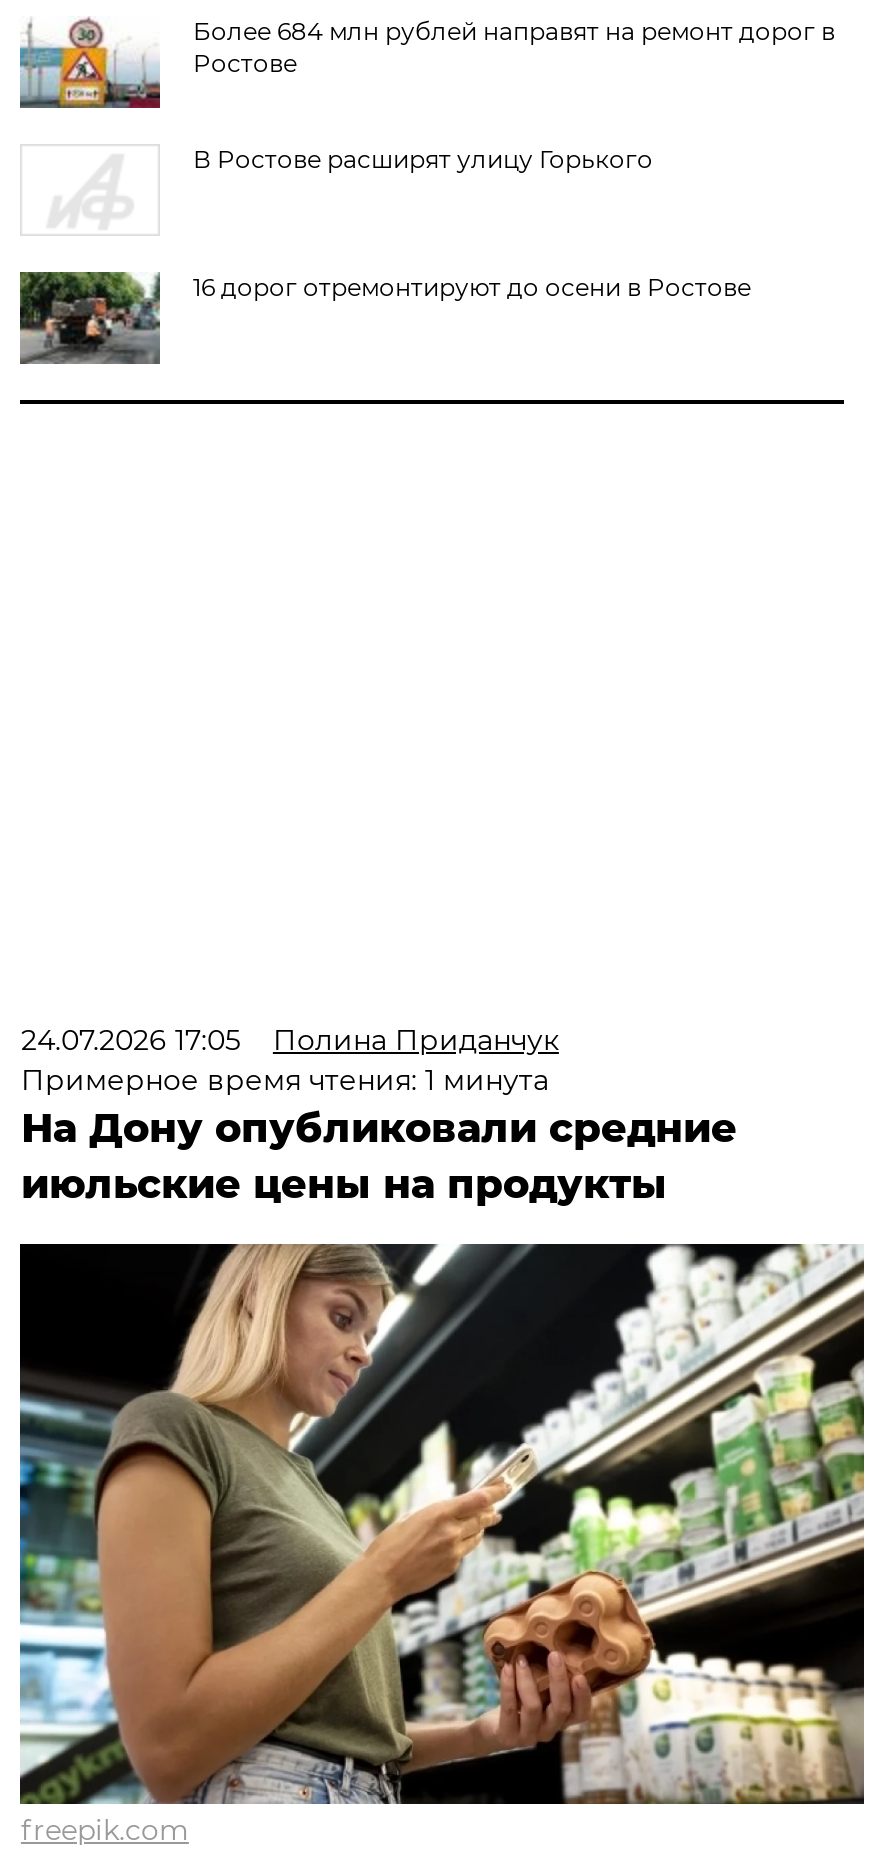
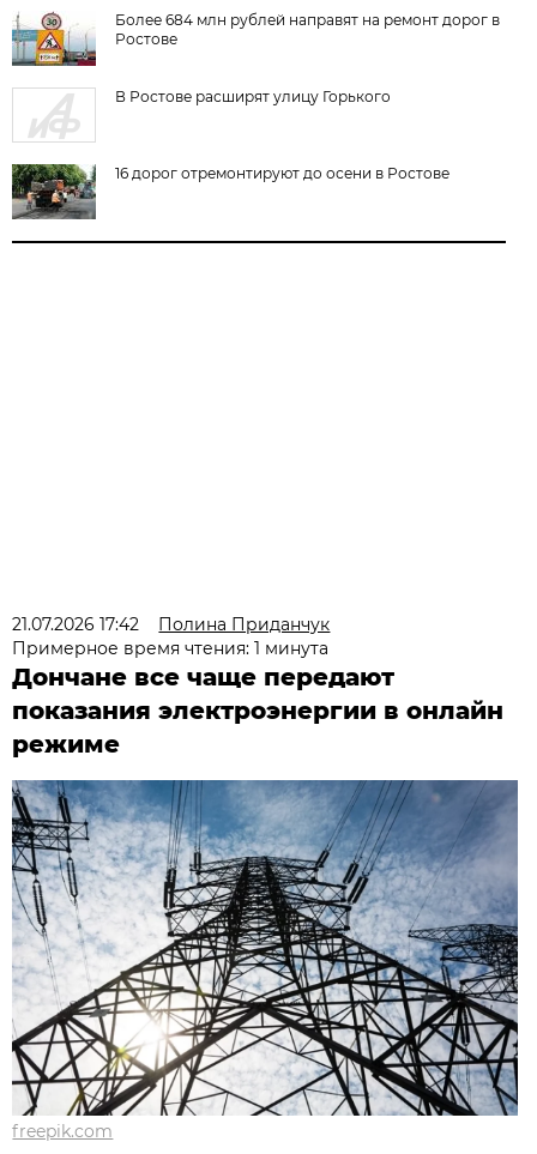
- 24.07.2026 17:05 Полина Приданчук
+ 21.07.2026 17:42 Полина Приданчук

- На Дону опубликовали средние
- июльские цены на продукты
+ Дончане все чаще передают
+ показания электроэнергии в онлайн
+ режиме

- [image]
+ [image]
